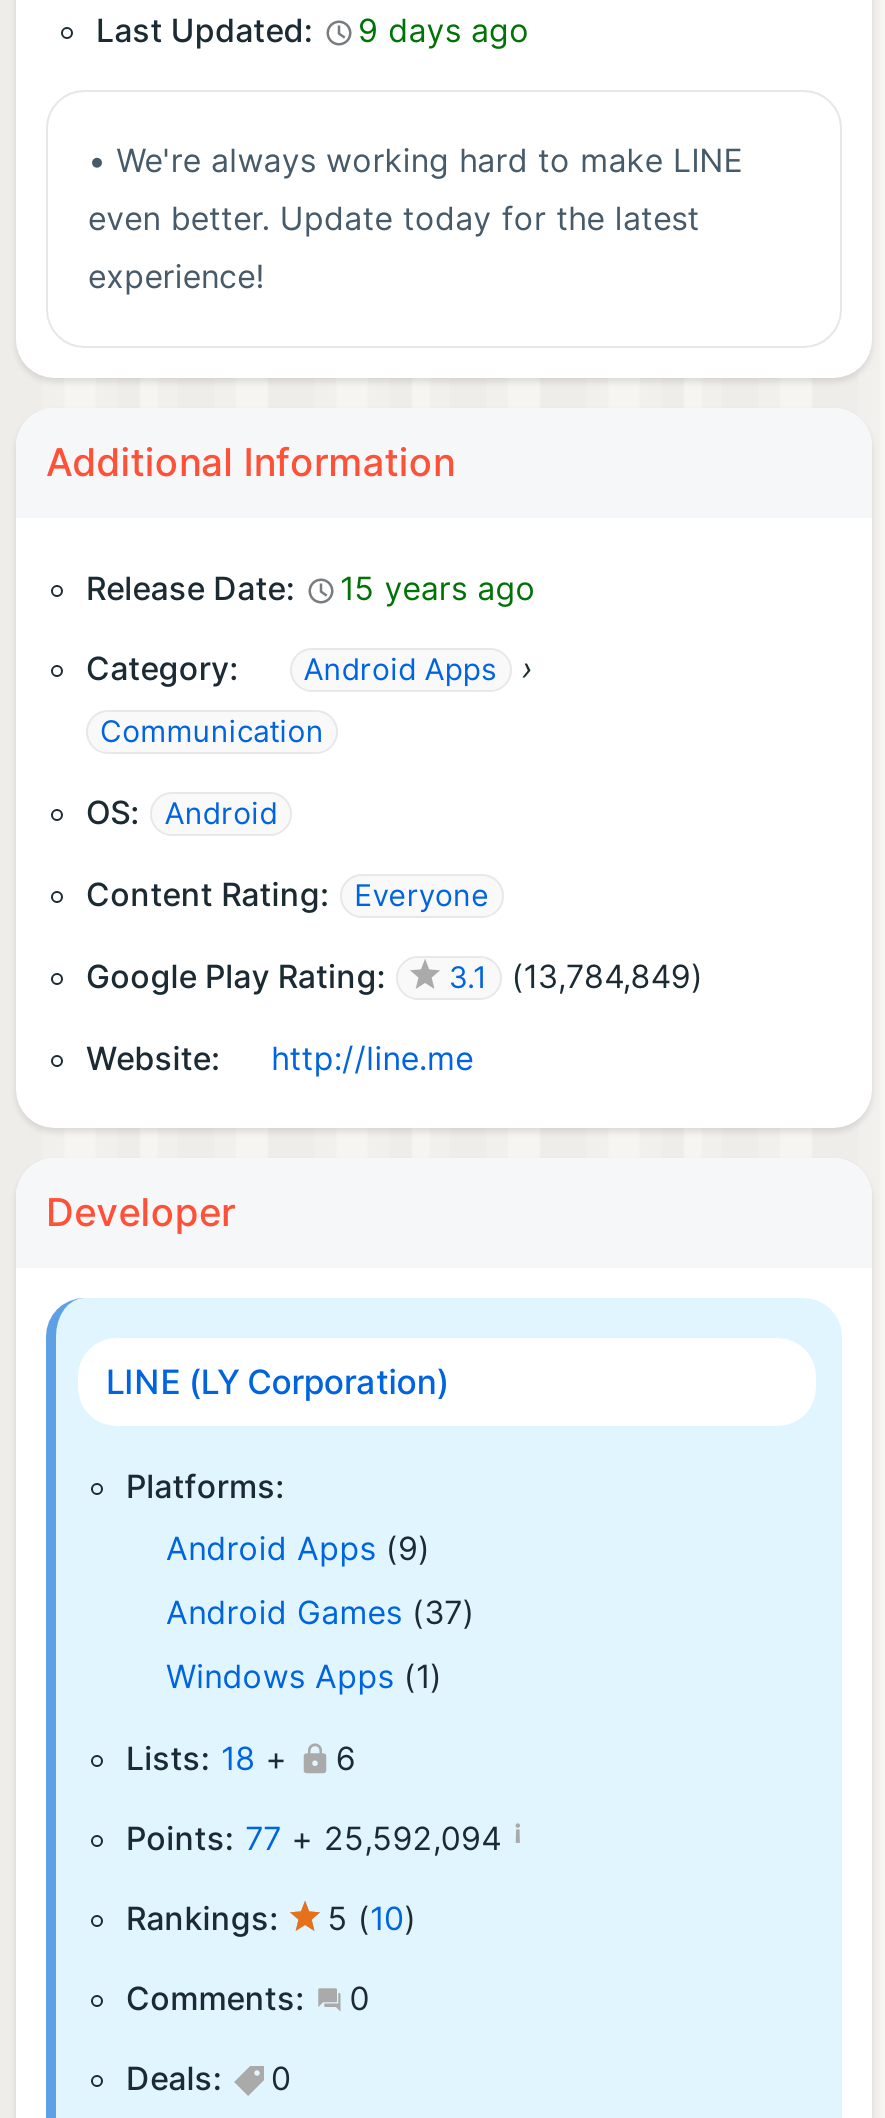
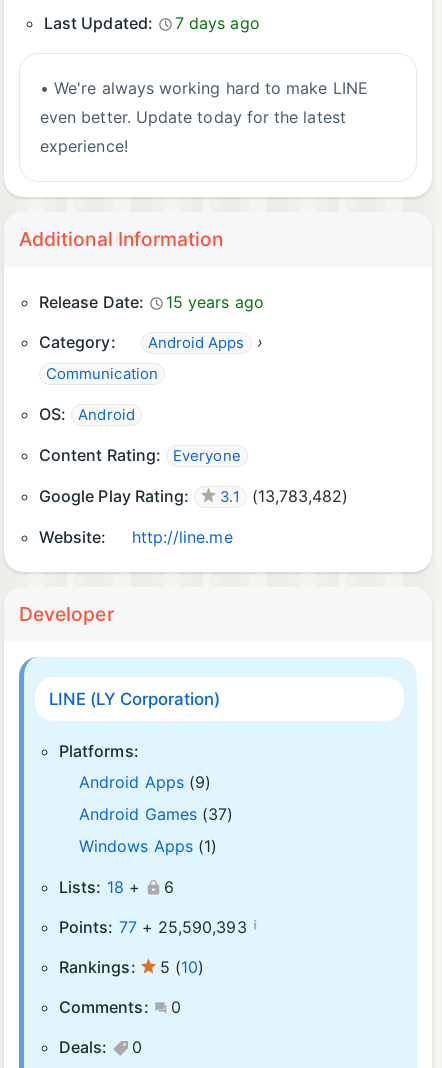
- Last Updated: 9 days ago
+ Last Updated: 7 days ago

- Google Play Rating: 3.1 (13,784,849)
+ Google Play Rating: 3.1 (13,783,482)

- Points: 77 + 25,592,094 ¡
+ Points: 77 + 25,590,393 ¡
